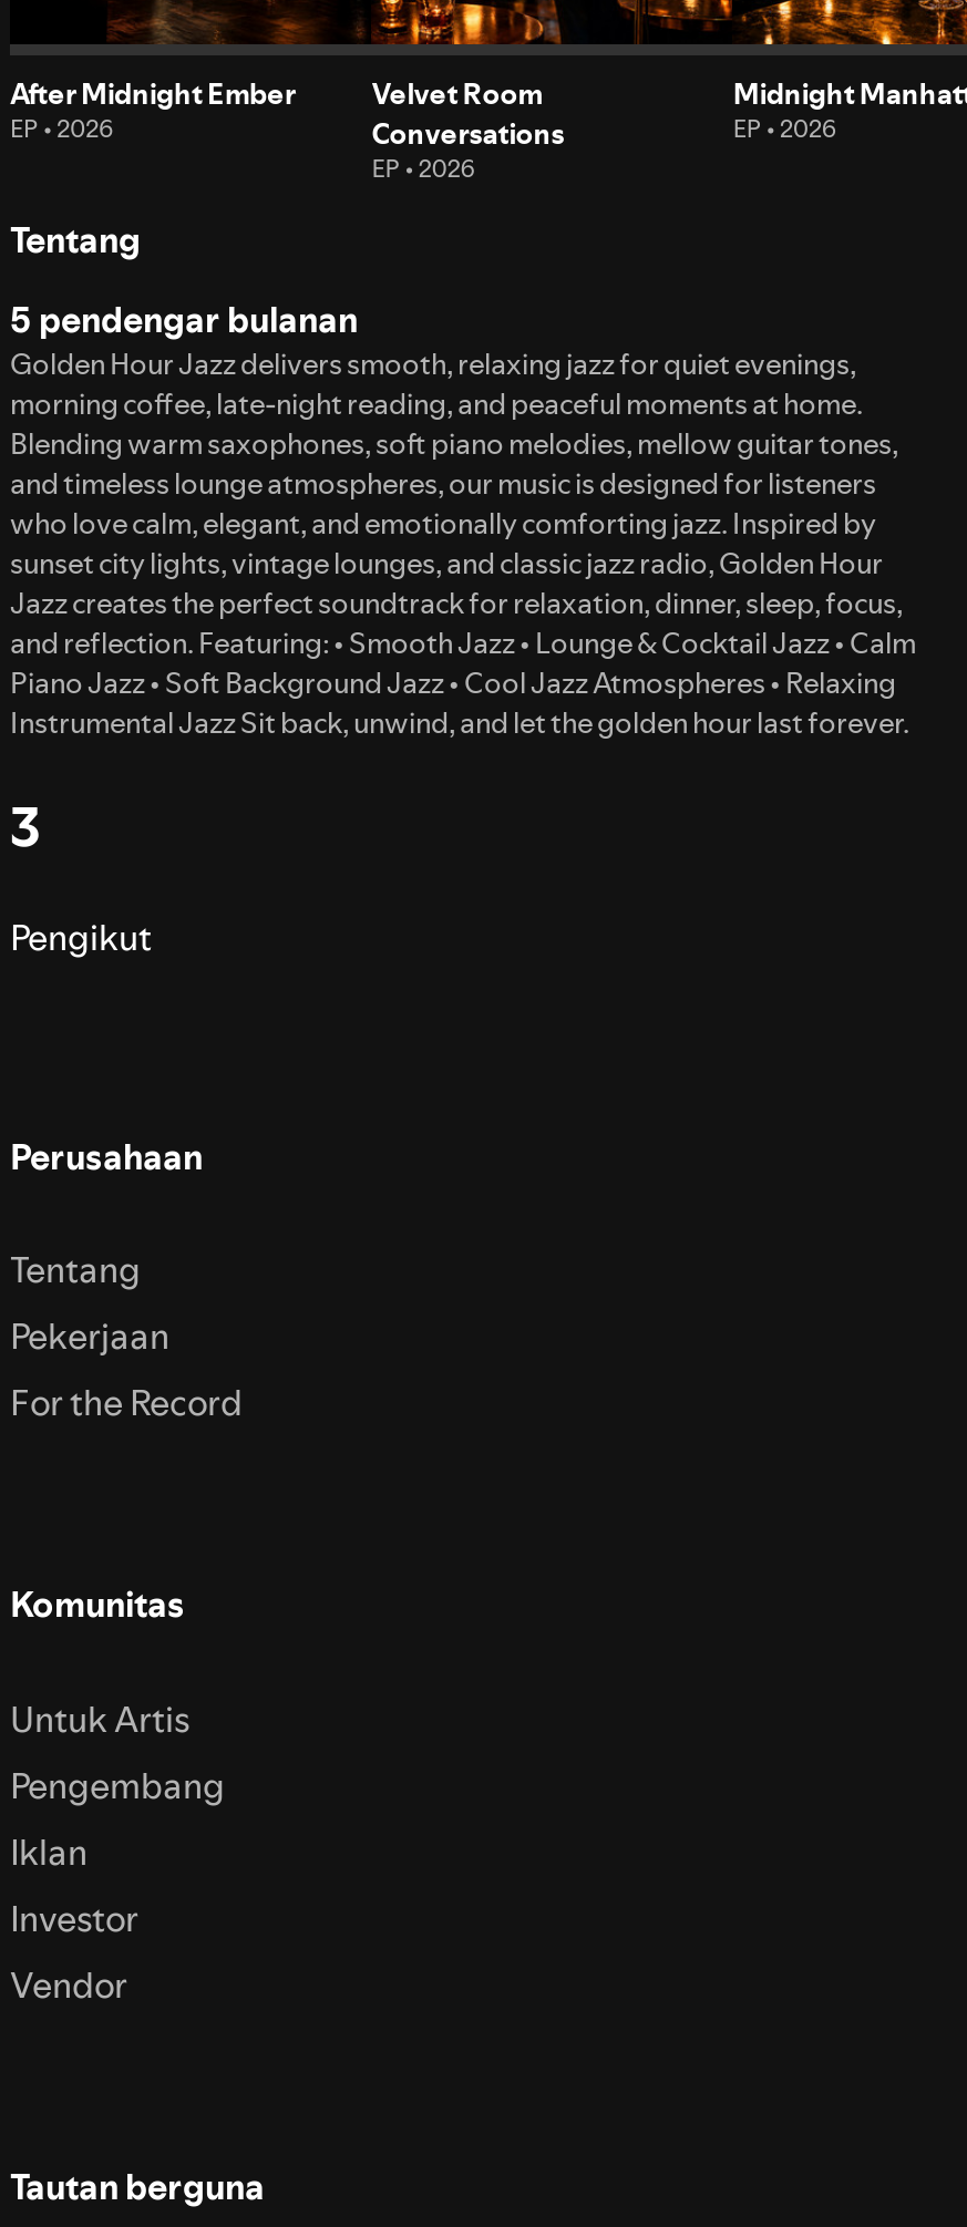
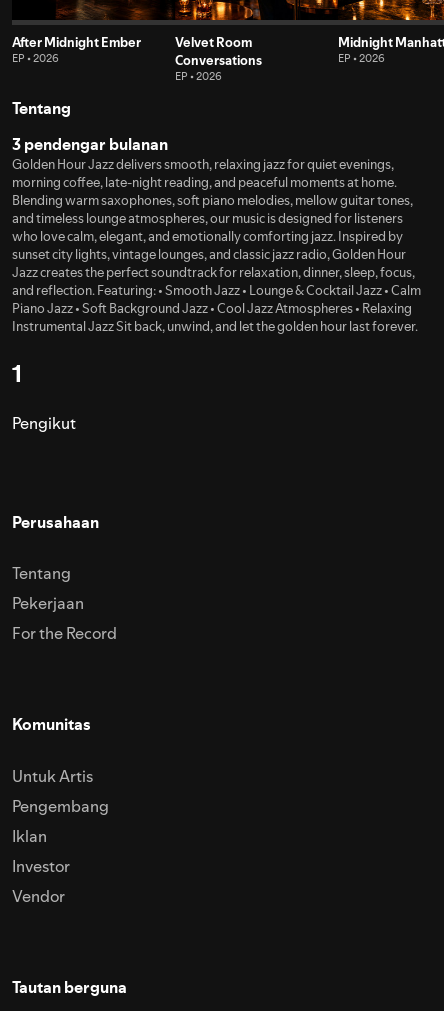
- 5 pendengar bulanan
+ 3 pendengar bulanan

- 3
+ 1
